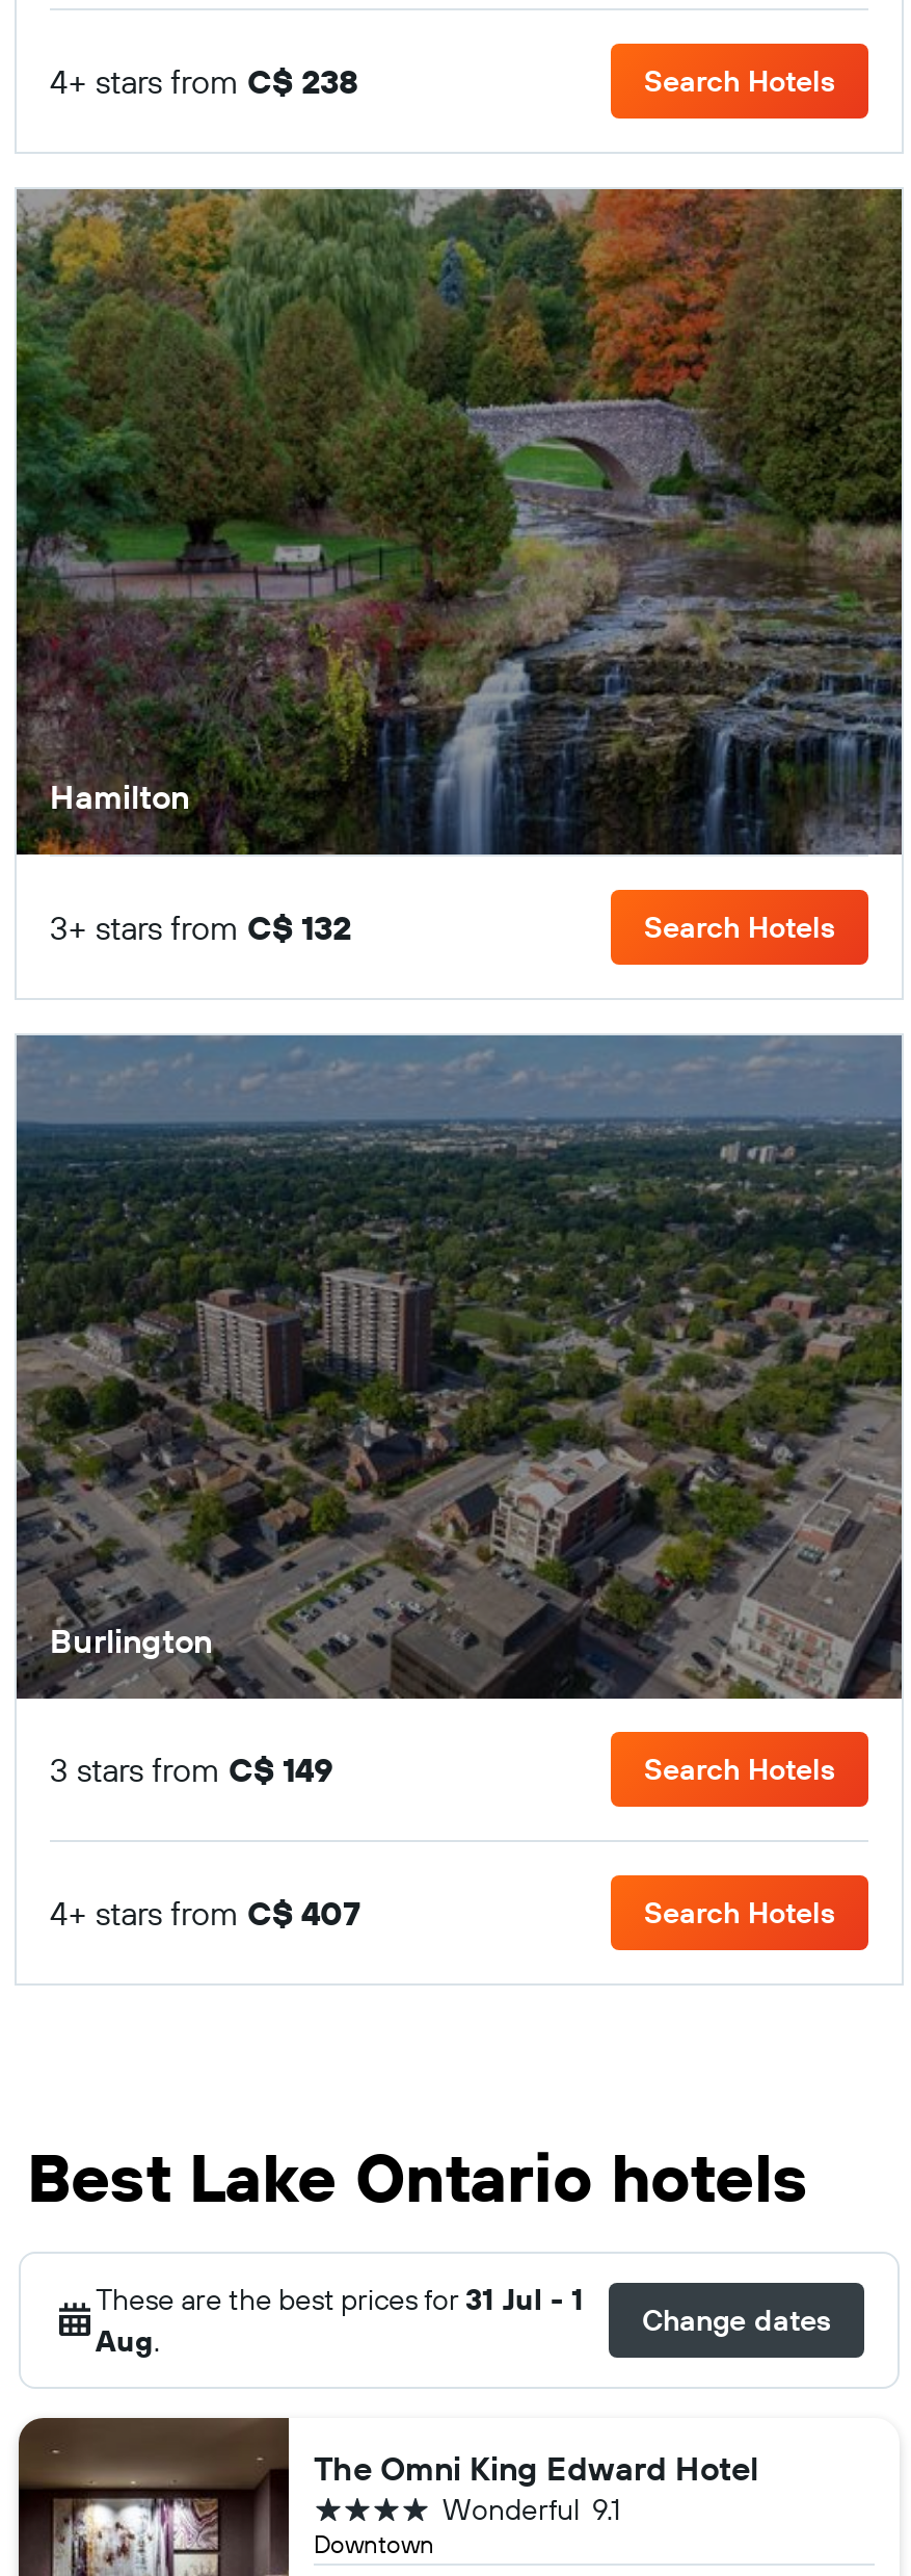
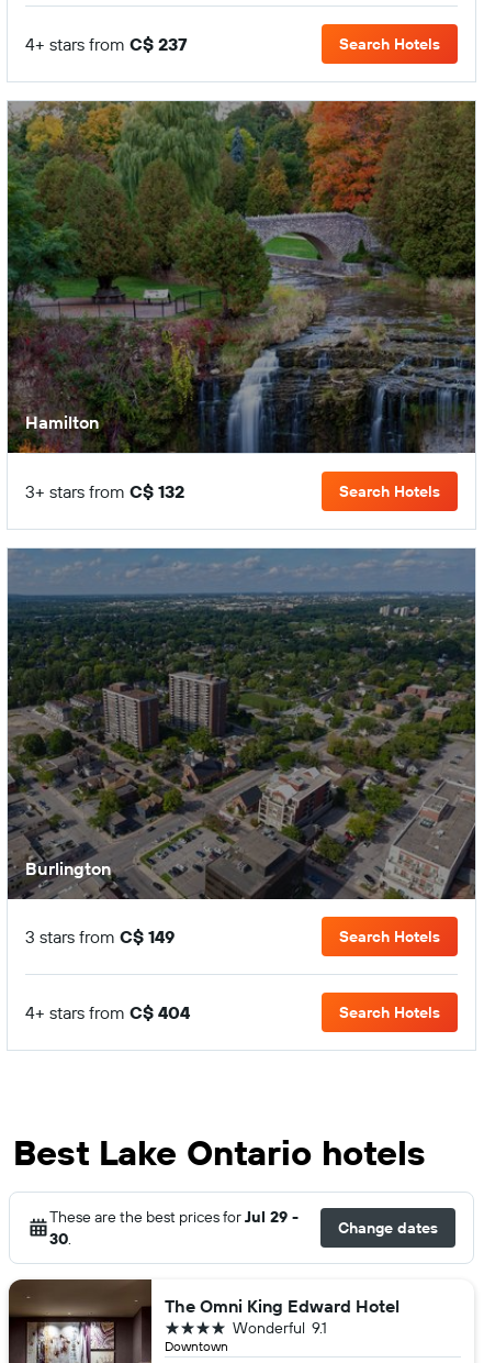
- 4+ stars from C$ 238
+ 4+ stars from C$ 237

- 4+ stars from C$ 407
+ 4+ stars from C$ 404

- These are the best prices for 31 Jul - 1
- Aug.
+ These are the best prices for Jul 29 -
+ 30.
